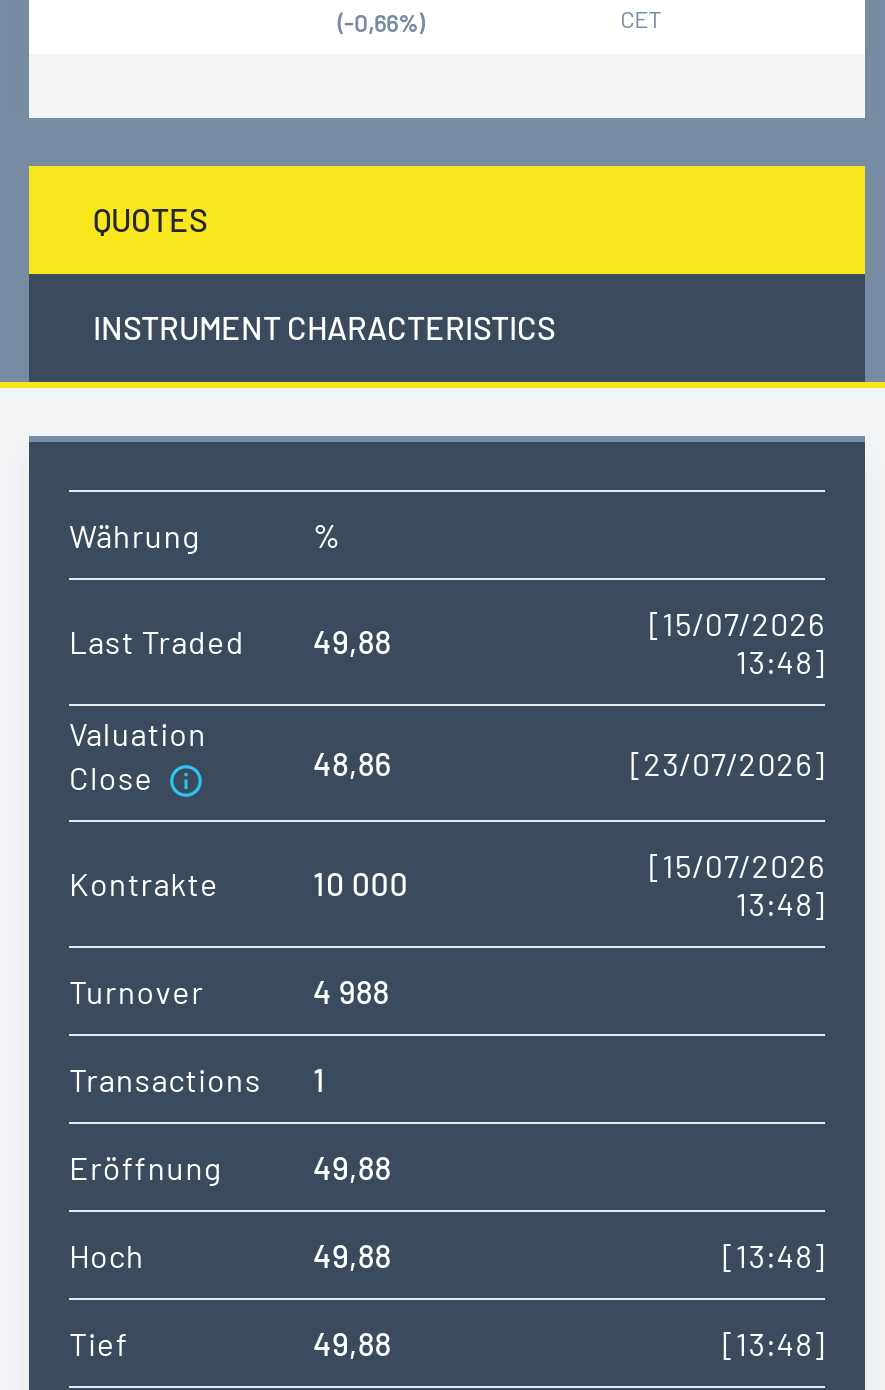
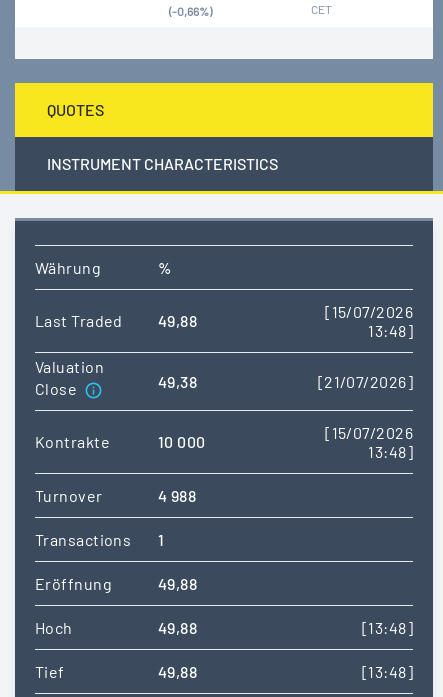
- 48,86
+ 49,38

- [23/07/2026]
+ [21/07/2026]
